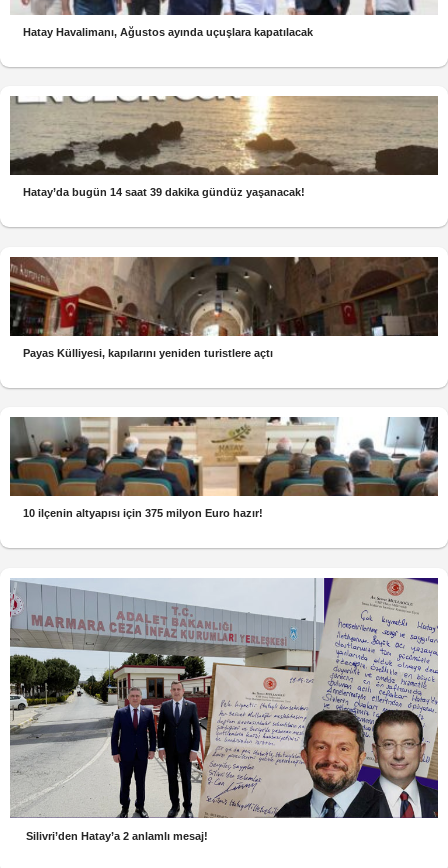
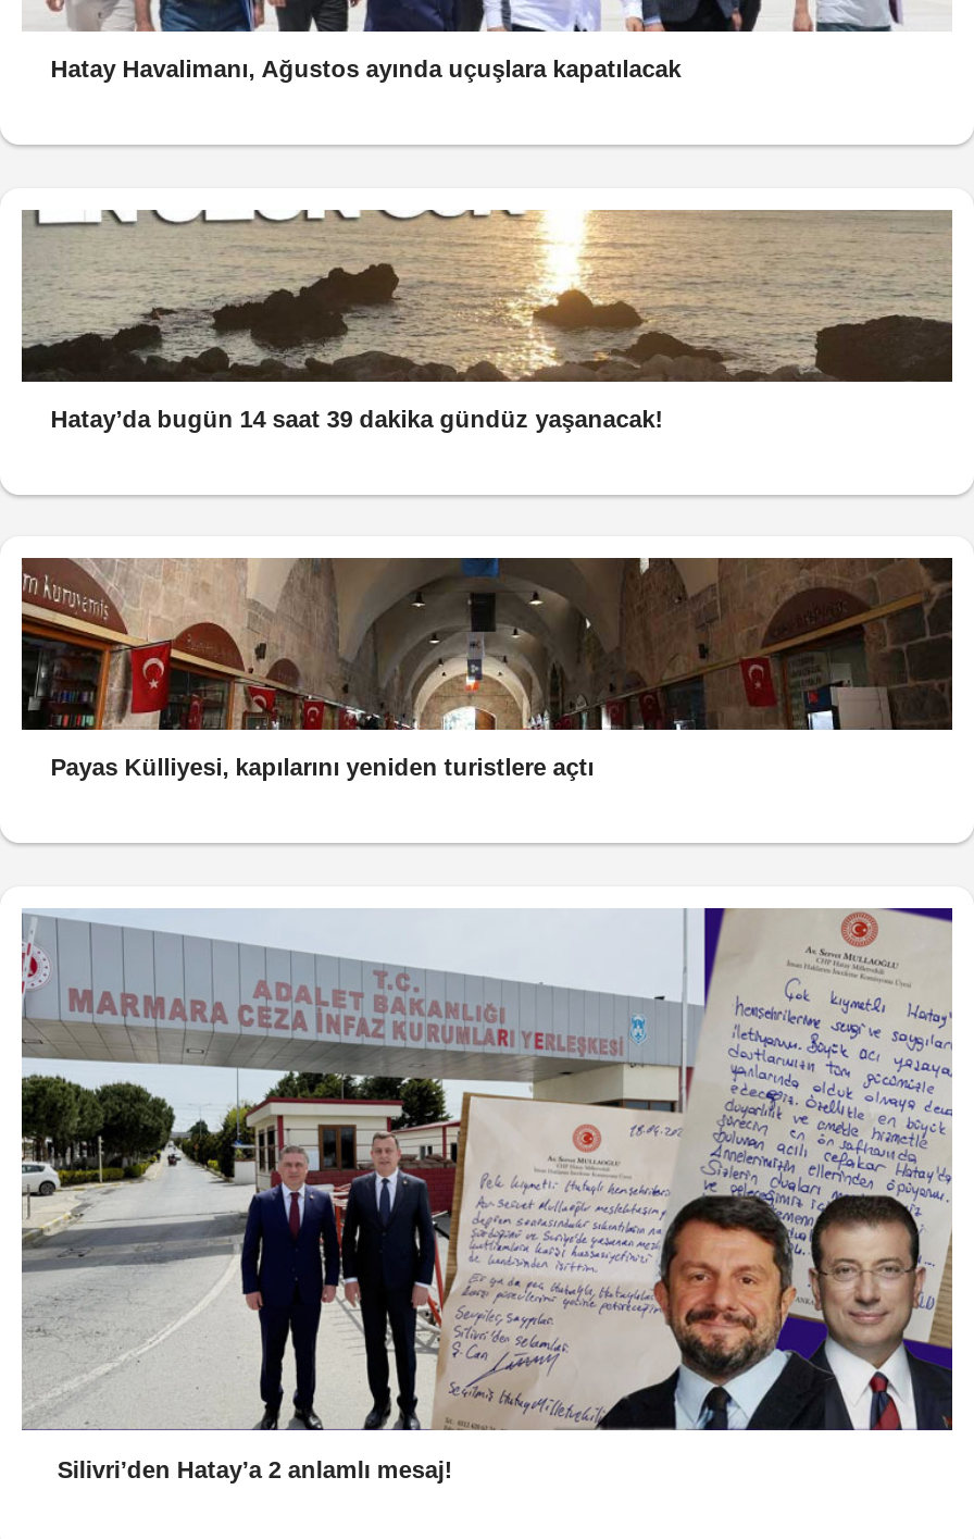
- [image]
- 10 ilçenin altyapısı için 375 milyon Euro hazır!
